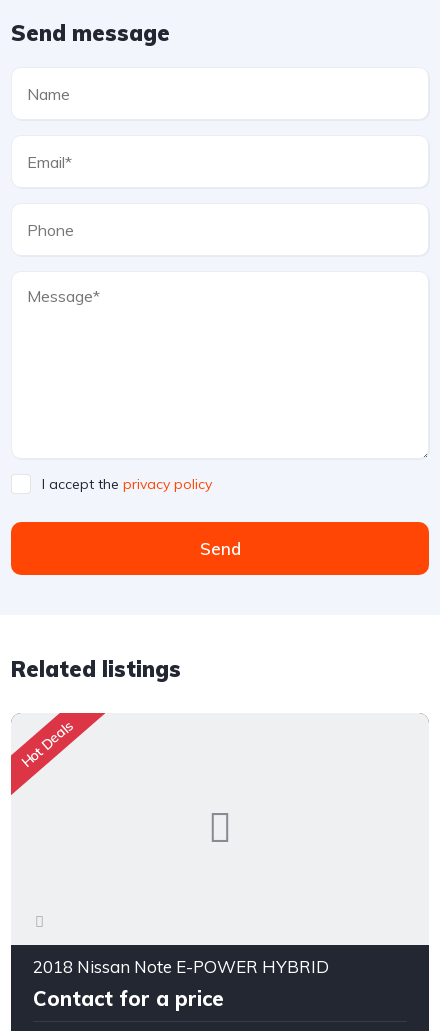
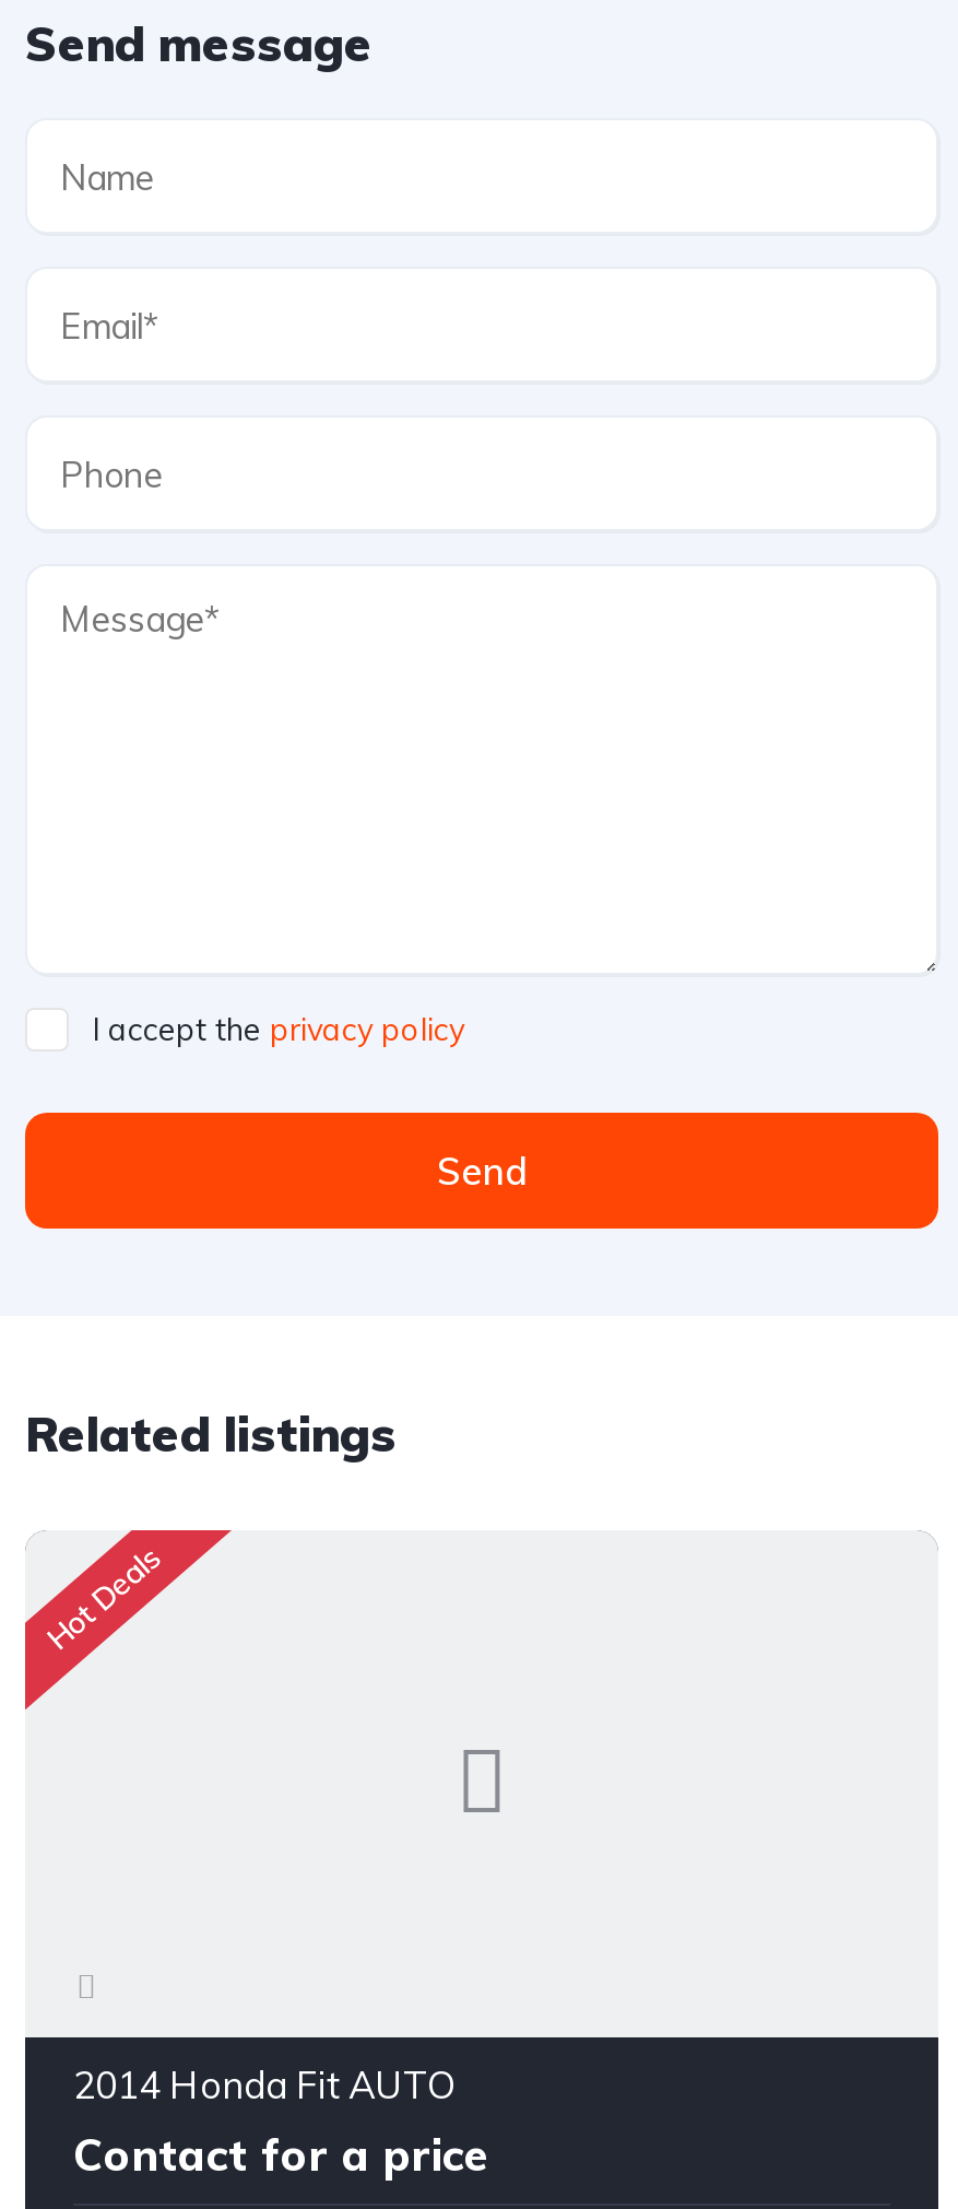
- 2018 Nissan Note E-POWER HYBRID
+ 2014 Honda Fit AUTO
